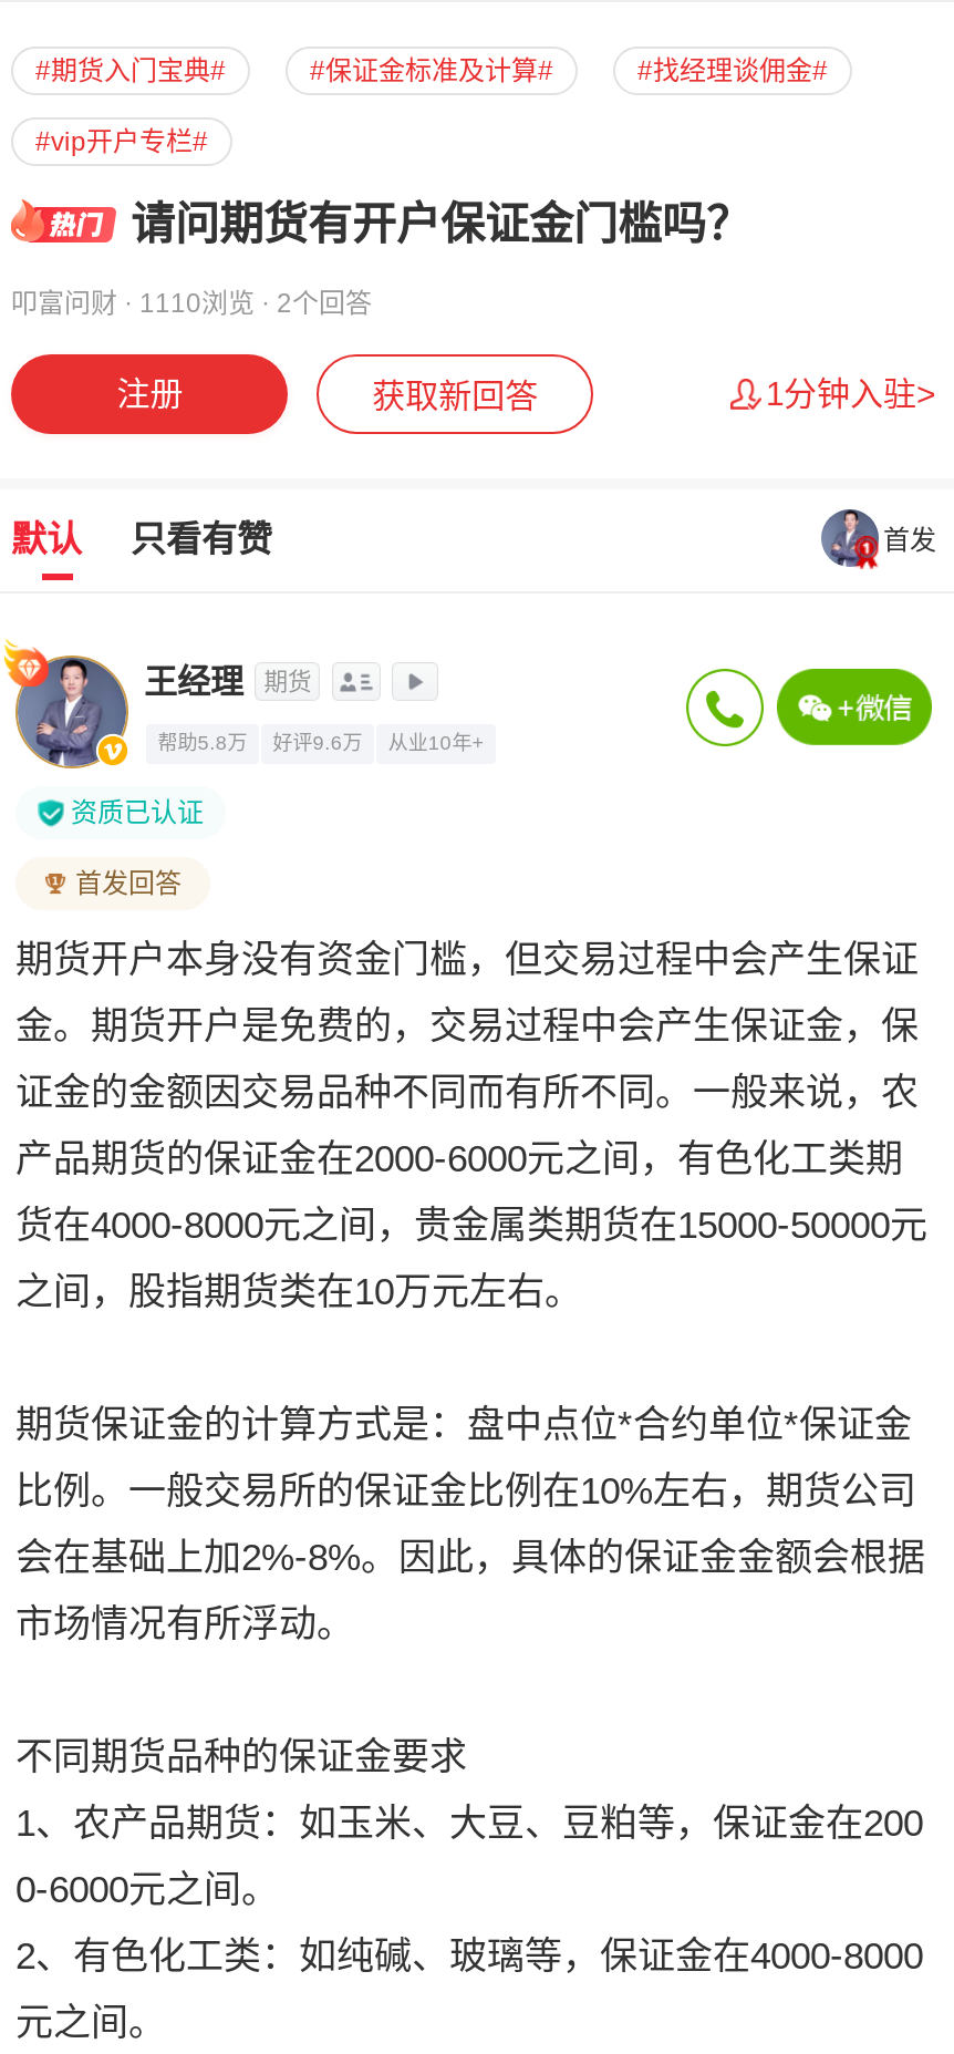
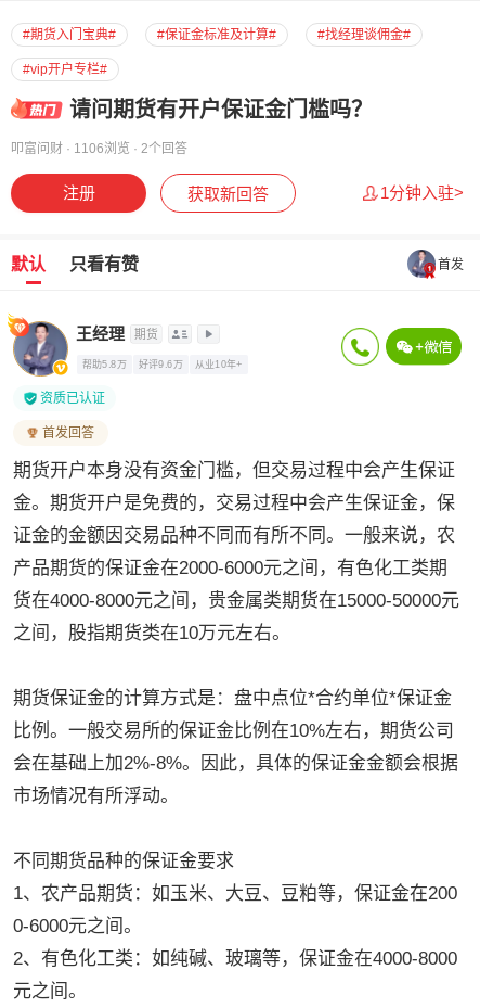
- 叩富问财 · 1110浏览 · 2个回答
+ 叩富问财 · 1106浏览 · 2个回答
